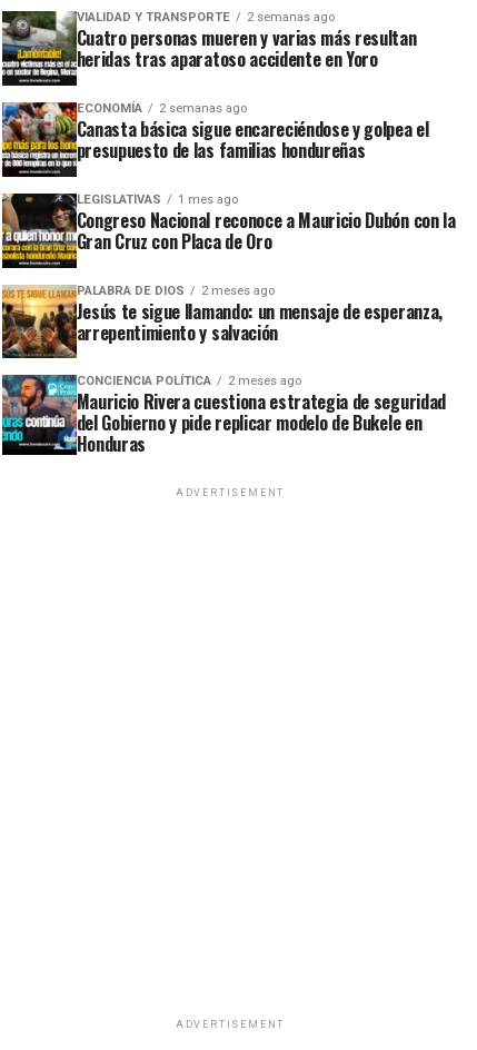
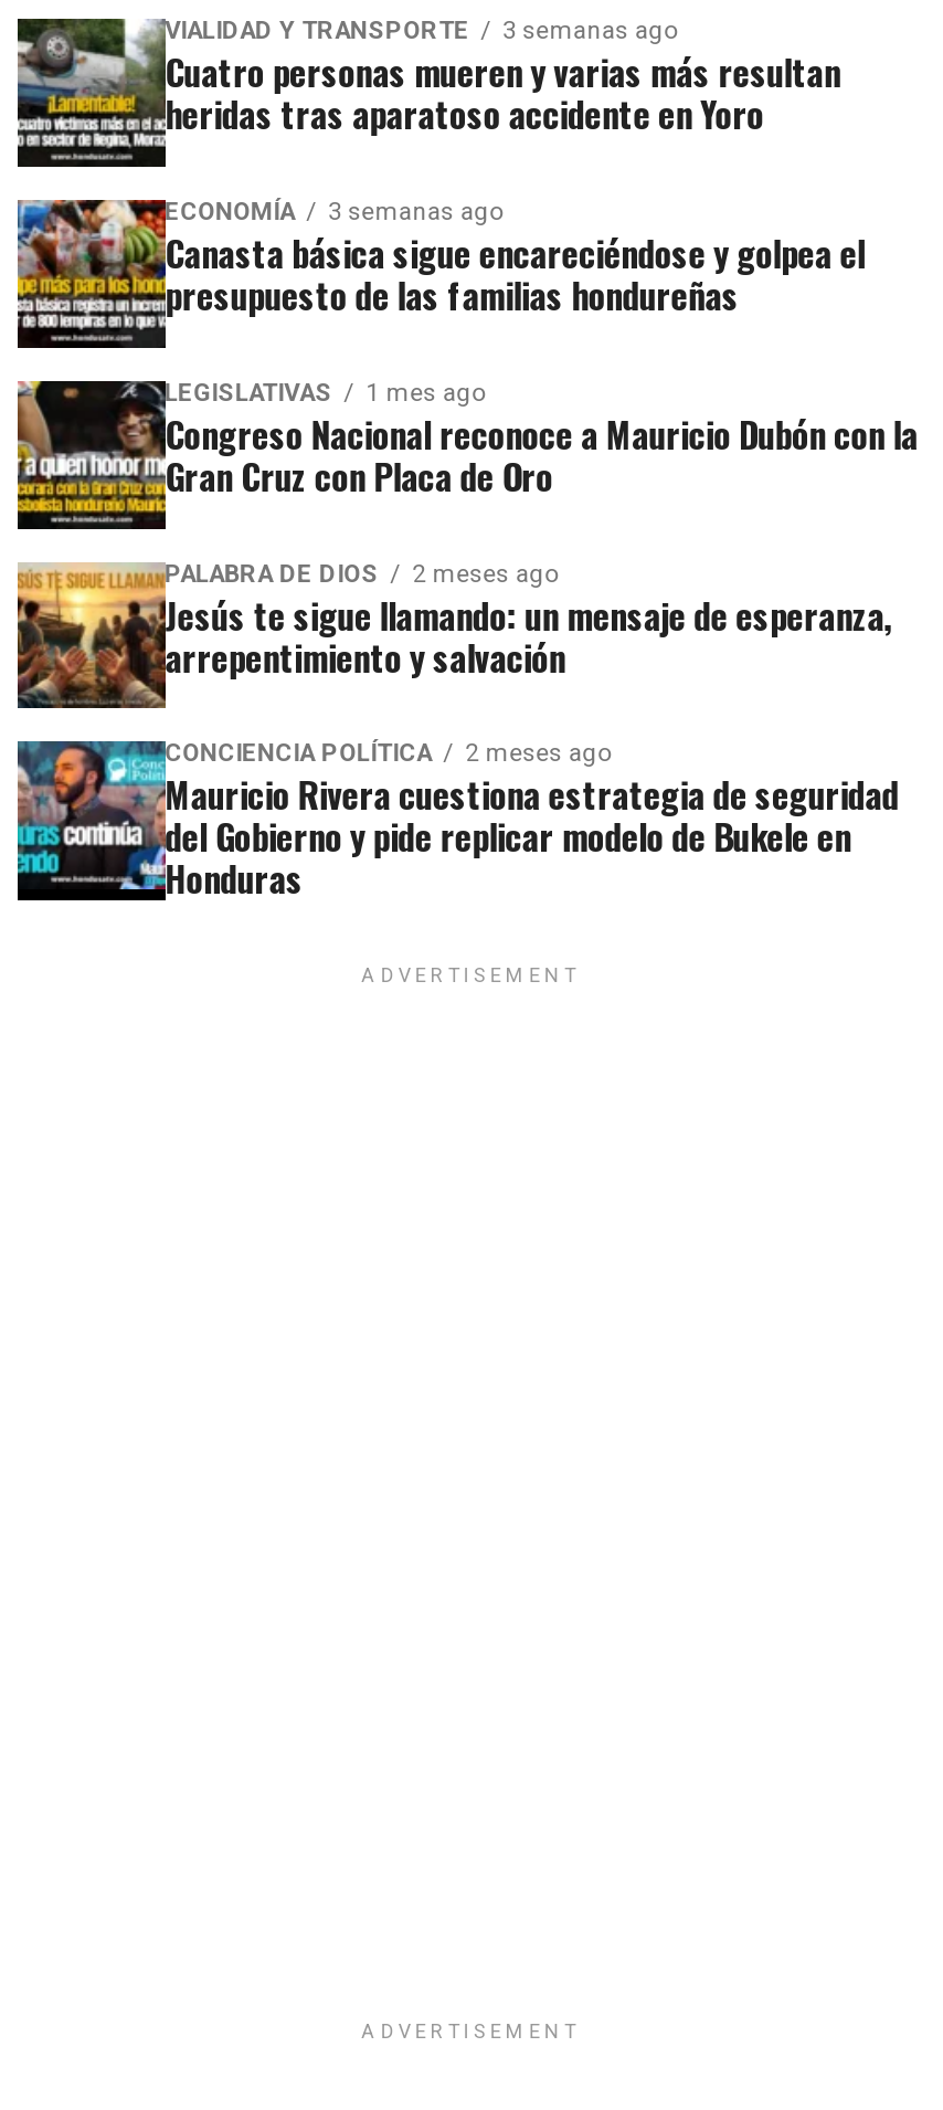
- VIALIDAD Y TRANSPORTE 2 semanas ago
+ VIALIDAD Y TRANSPORTE 3 semanas ago

- ECONOMÍA 2 semanas ago
+ ECONOMÍA 3 semanas ago
